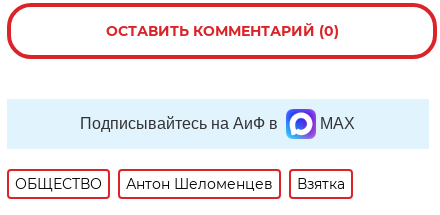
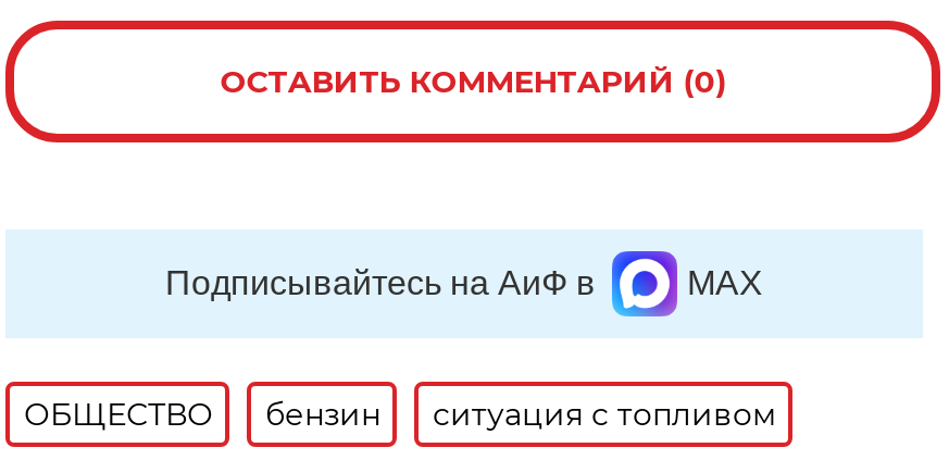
- Антон Шеломенцев
- Взятка
+ бензин
+ ситуация с топливом
